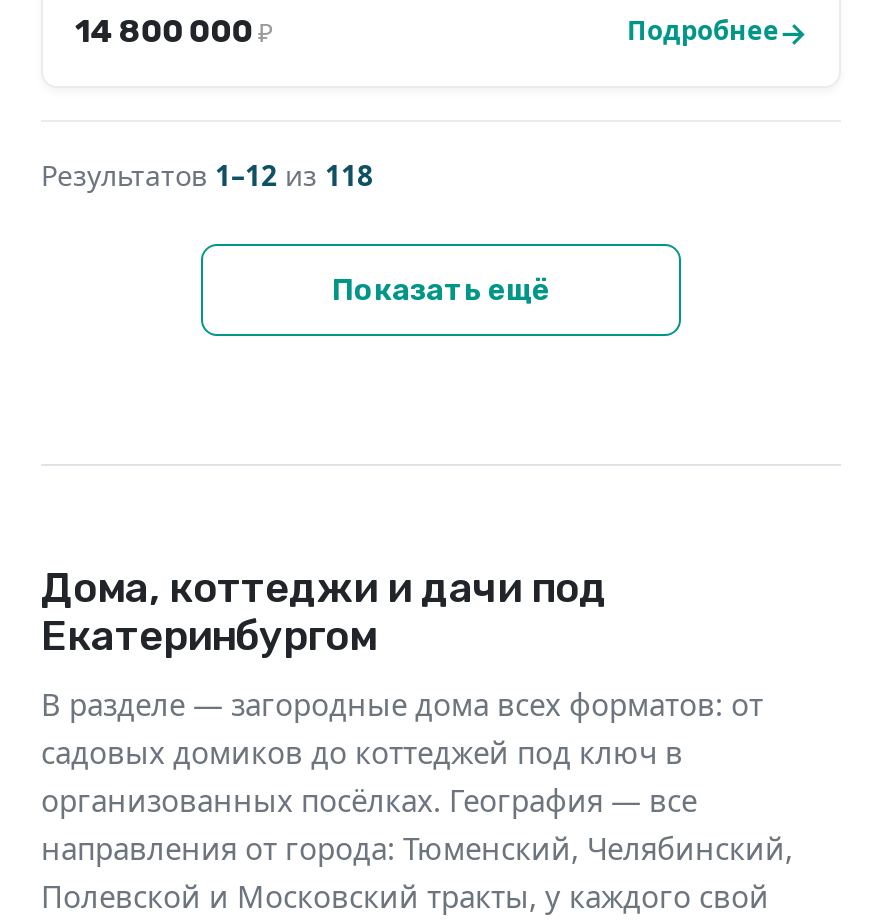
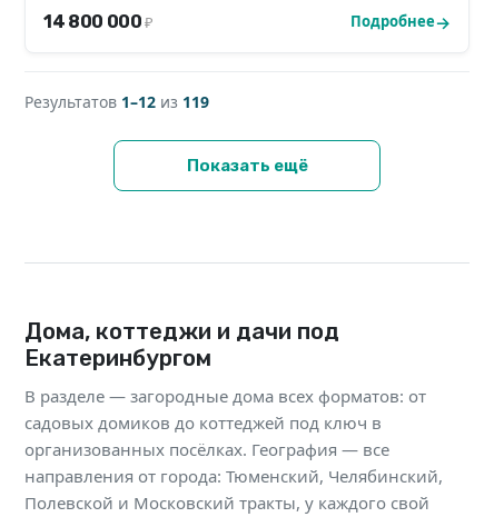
- Результатов 1–12 из 118
+ Результатов 1–12 из 119
